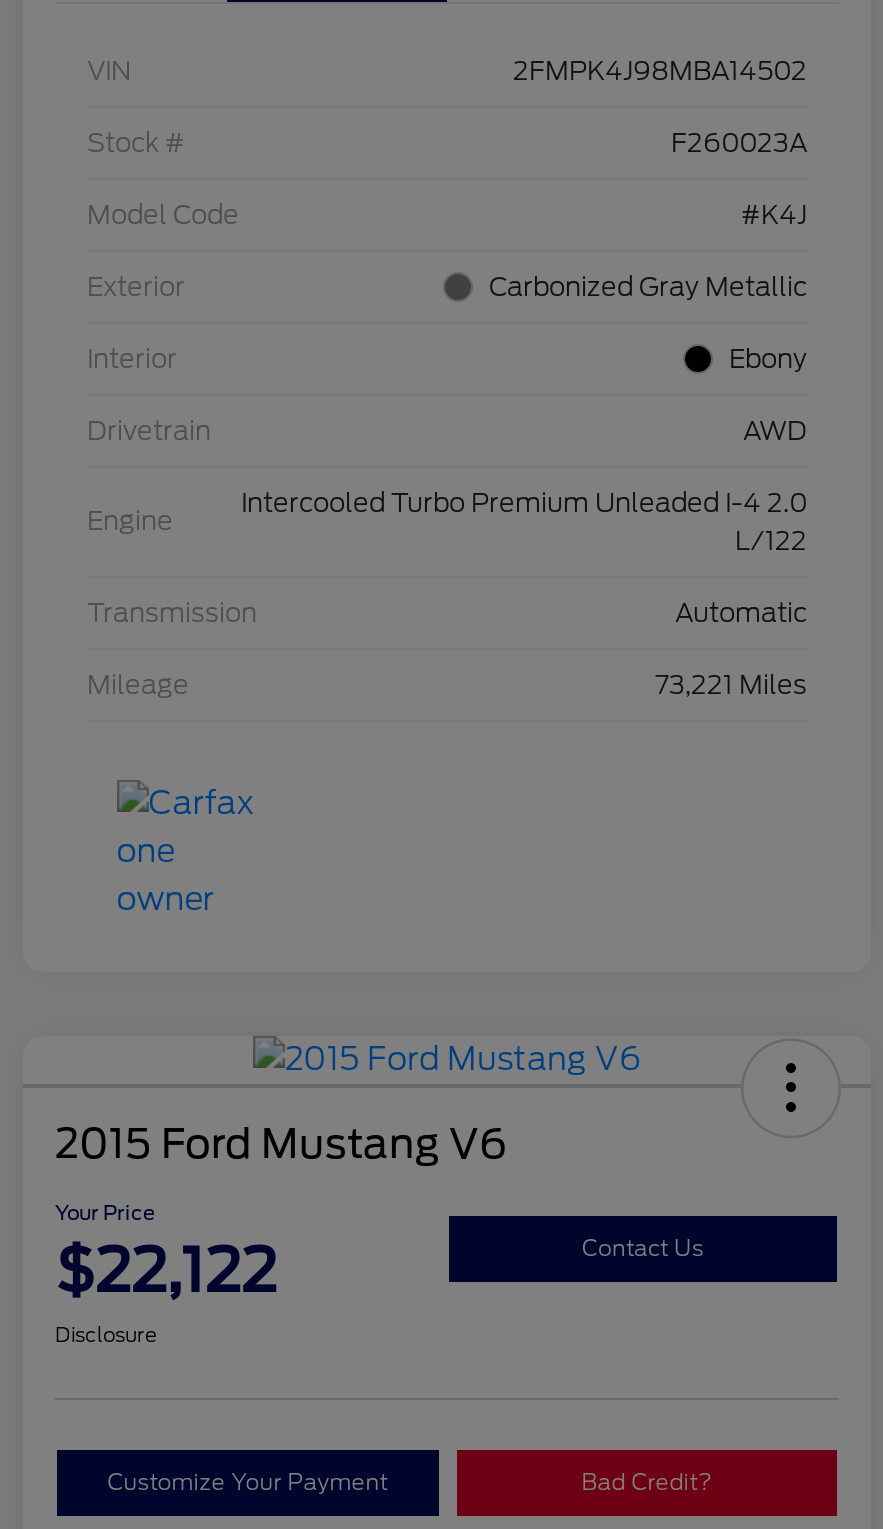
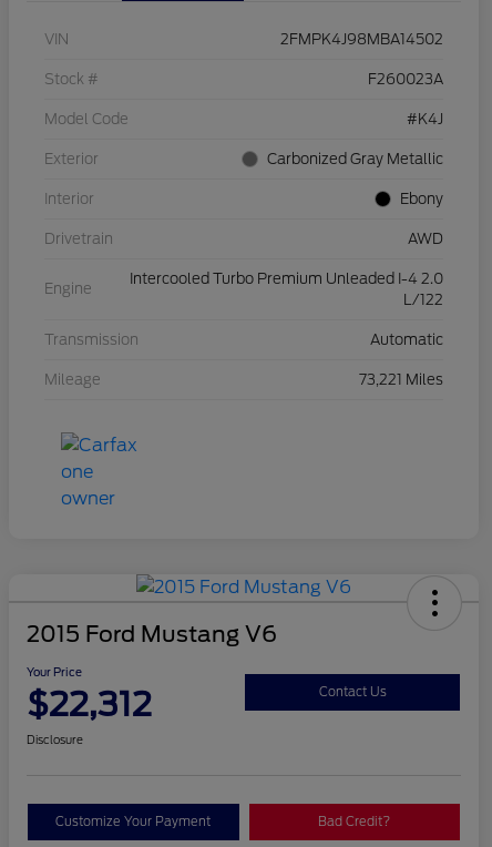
- $22,122
+ $22,312
